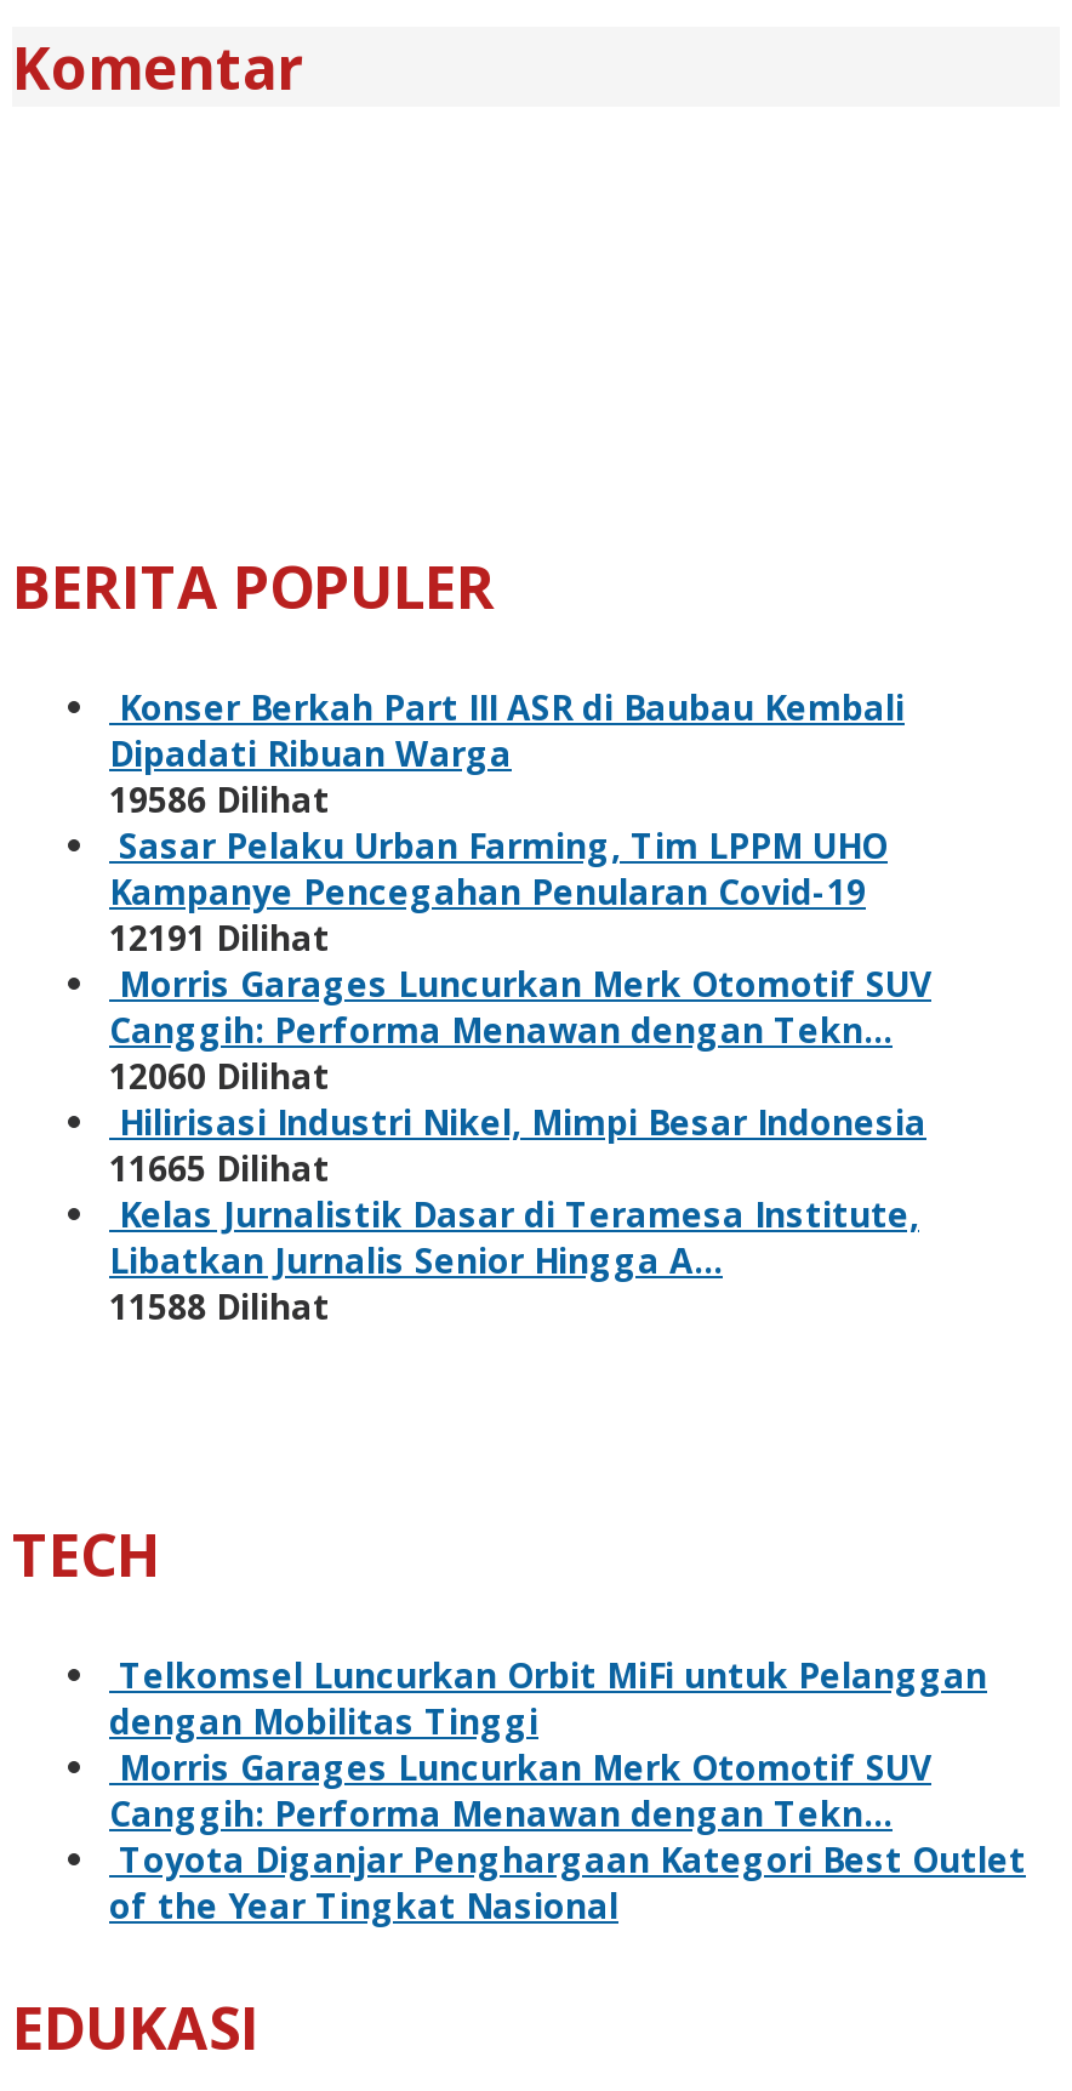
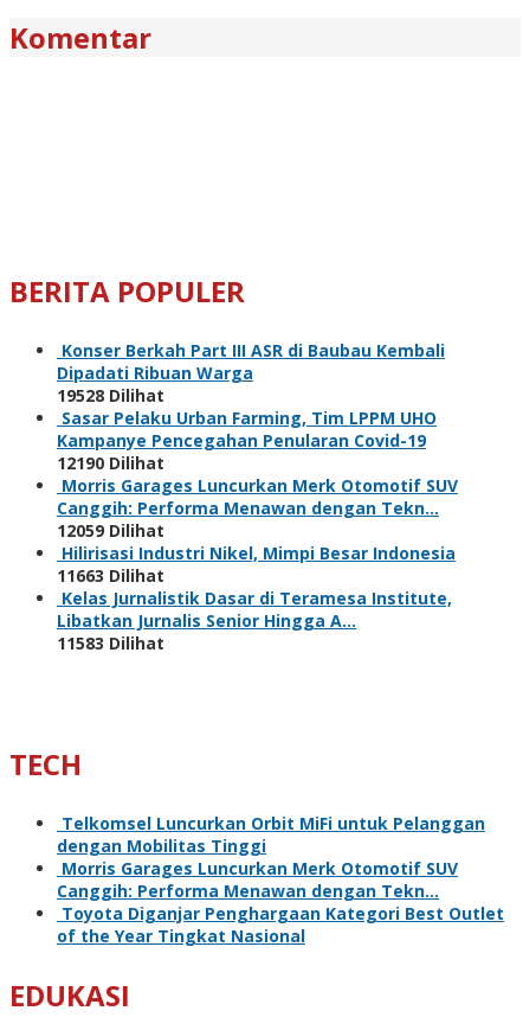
- 19586 Dilihat
+ 19528 Dilihat

- 12191 Dilihat
+ 12190 Dilihat

- 12060 Dilihat
+ 12059 Dilihat

- 11665 Dilihat
+ 11663 Dilihat

- 11588 Dilihat
+ 11583 Dilihat
